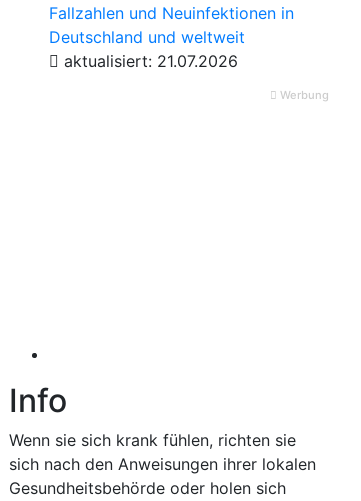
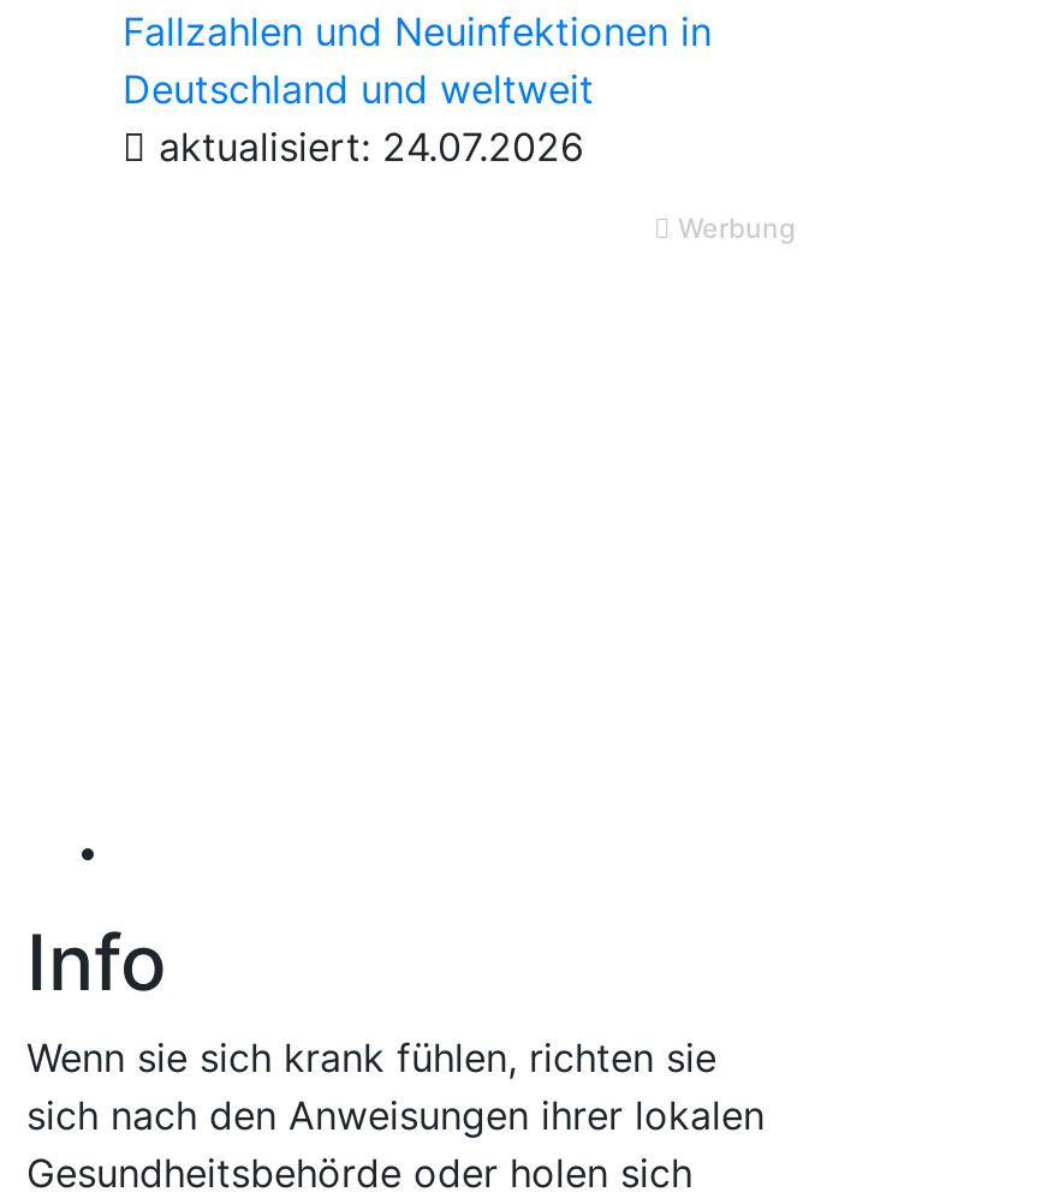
- aktualisiert: 21.07.2026
+ aktualisiert: 24.07.2026
